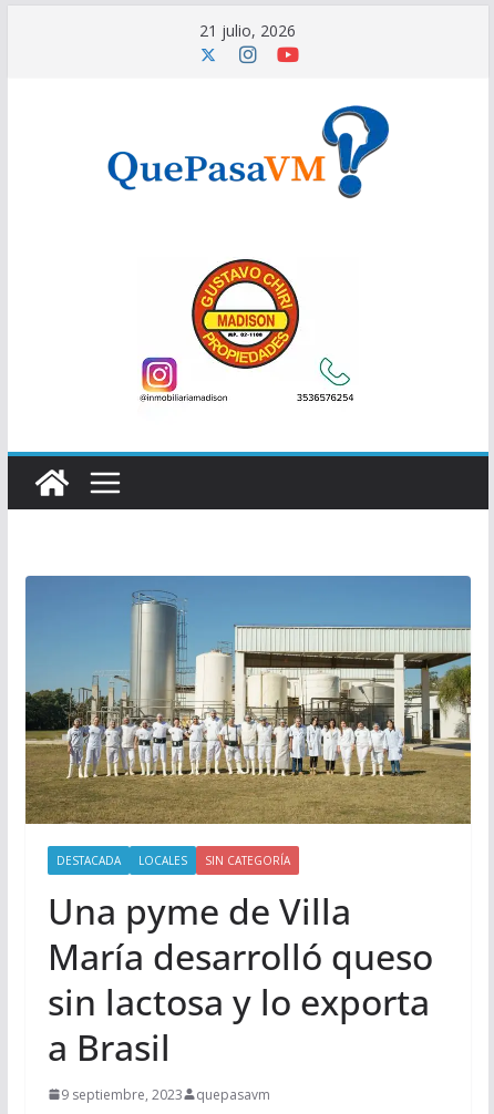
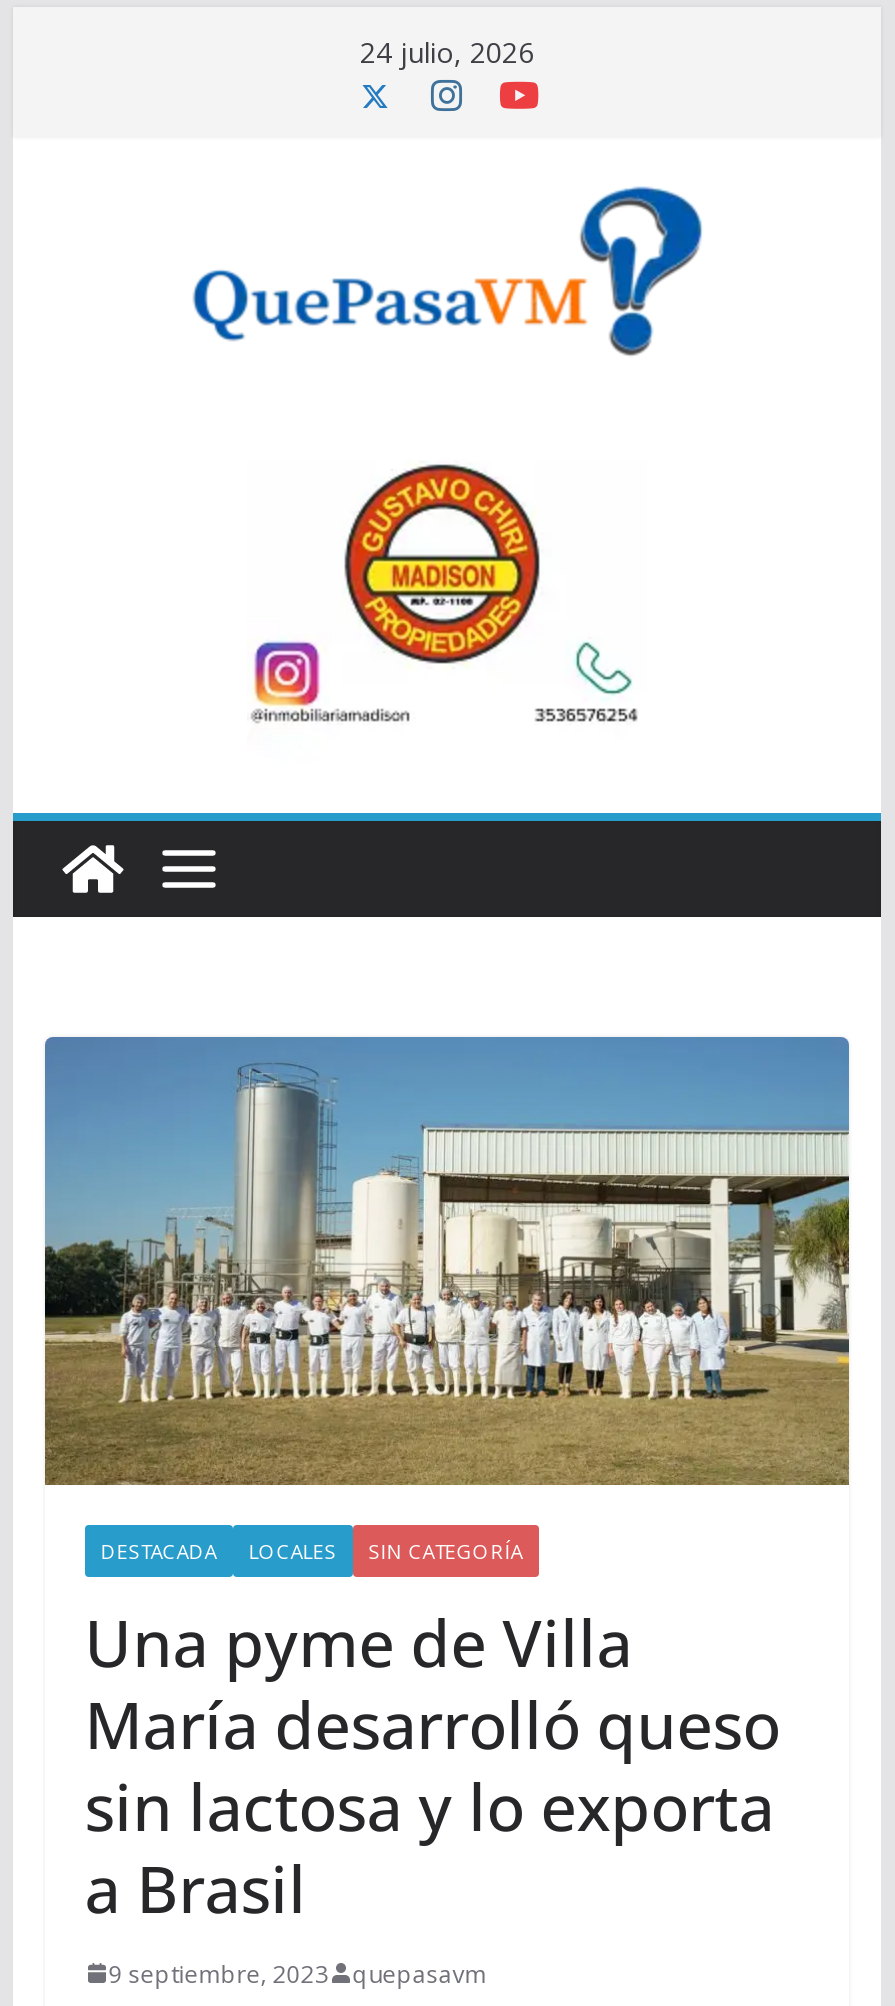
- 21 julio, 2026
+ 24 julio, 2026
